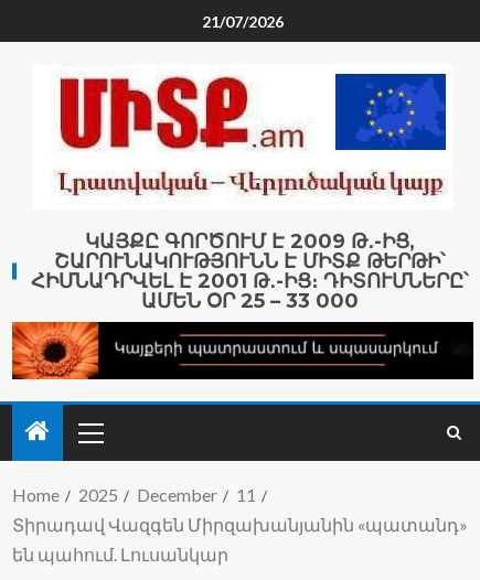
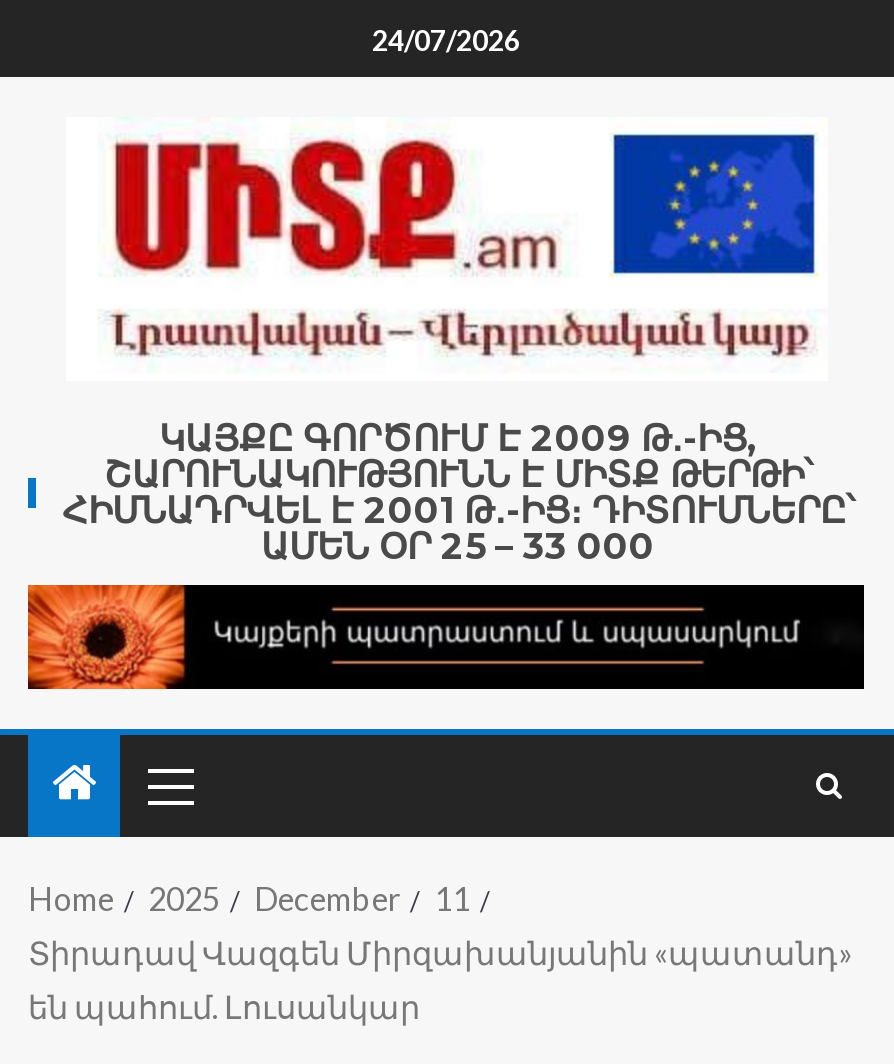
- 21/07/2026
+ 24/07/2026
